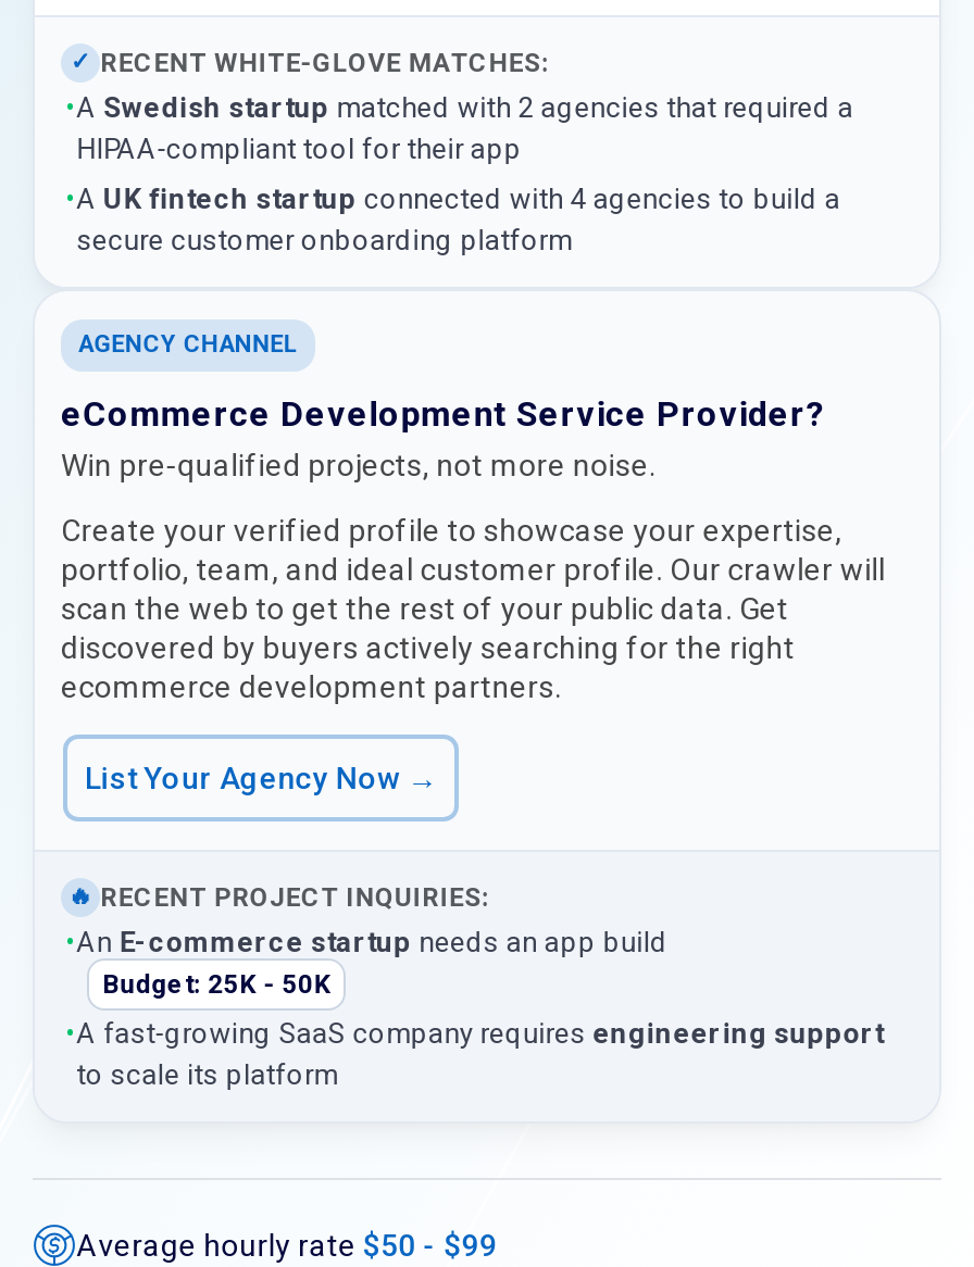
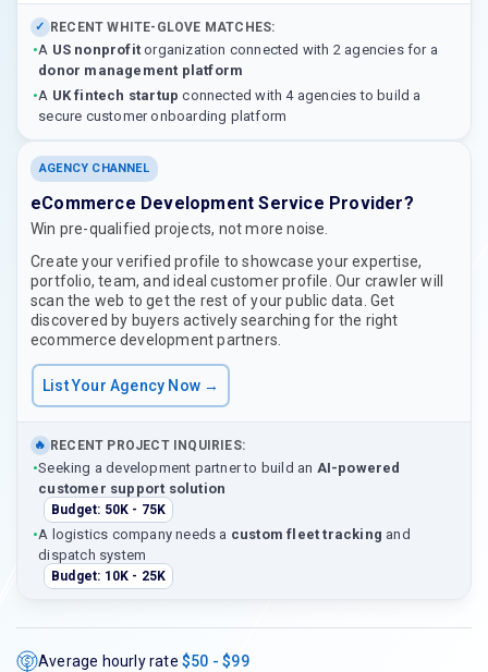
- •A Swedish startup matched with 2 agencies that required a
- HIPAA-compliant tool for their app
+ •A US nonprofit organization connected with 2 agencies for a
+ donor management platform

- •An E-commerce startup needs an app build
- Budget: 25K - 50K
+ •Seeking a development partner to build an AI-powered
+ customer support solution
+ Budget: 50K - 75K

- •A fast-growing SaaS company requires engineering support
- to scale its platform
+ •A logistics company needs a custom fleet tracking and
+ dispatch system
+ Budget: 10K - 25K
